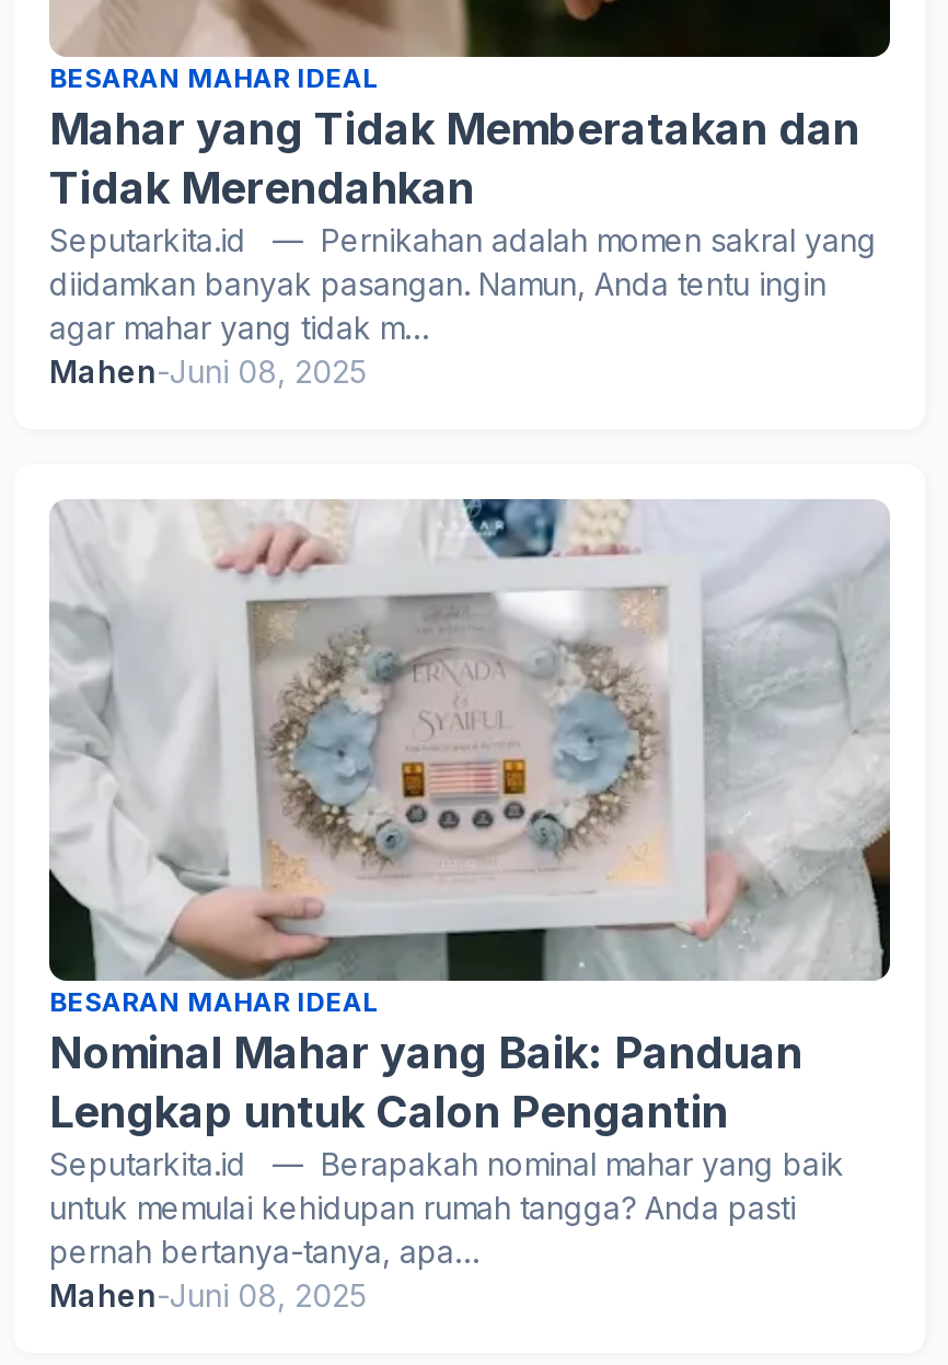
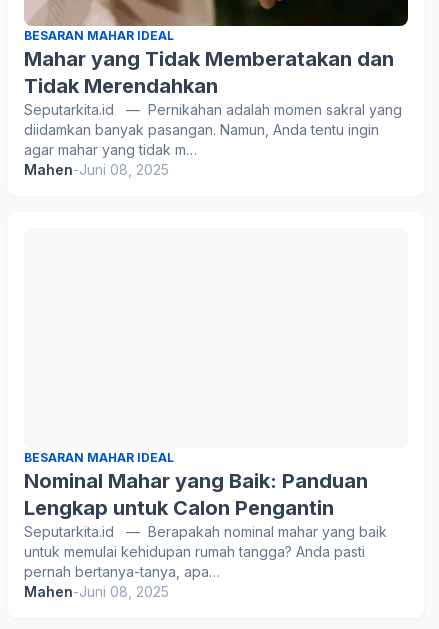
- [image]
